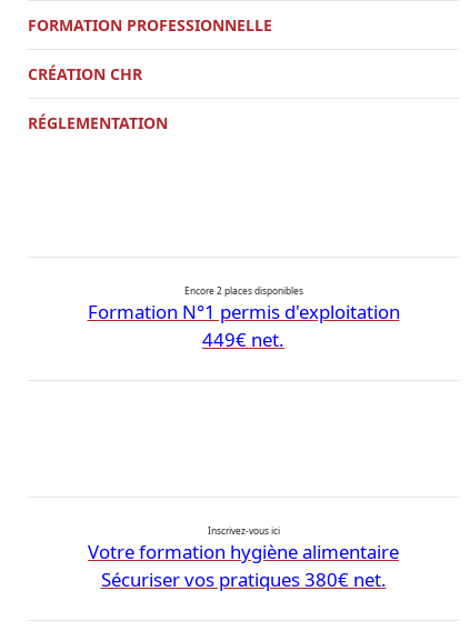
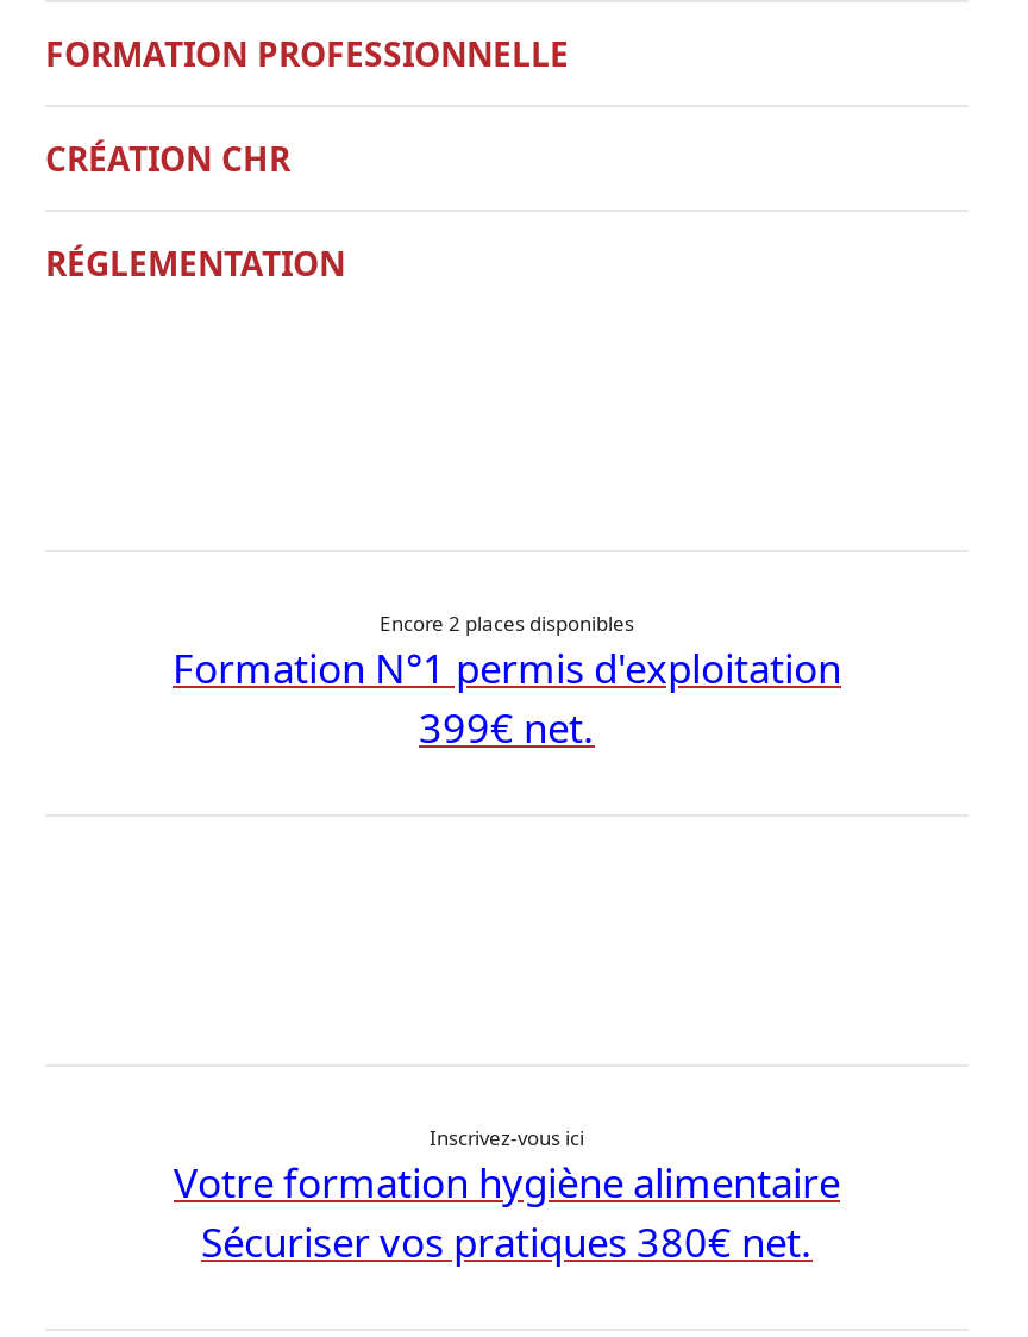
- 449€ net.
+ 399€ net.
